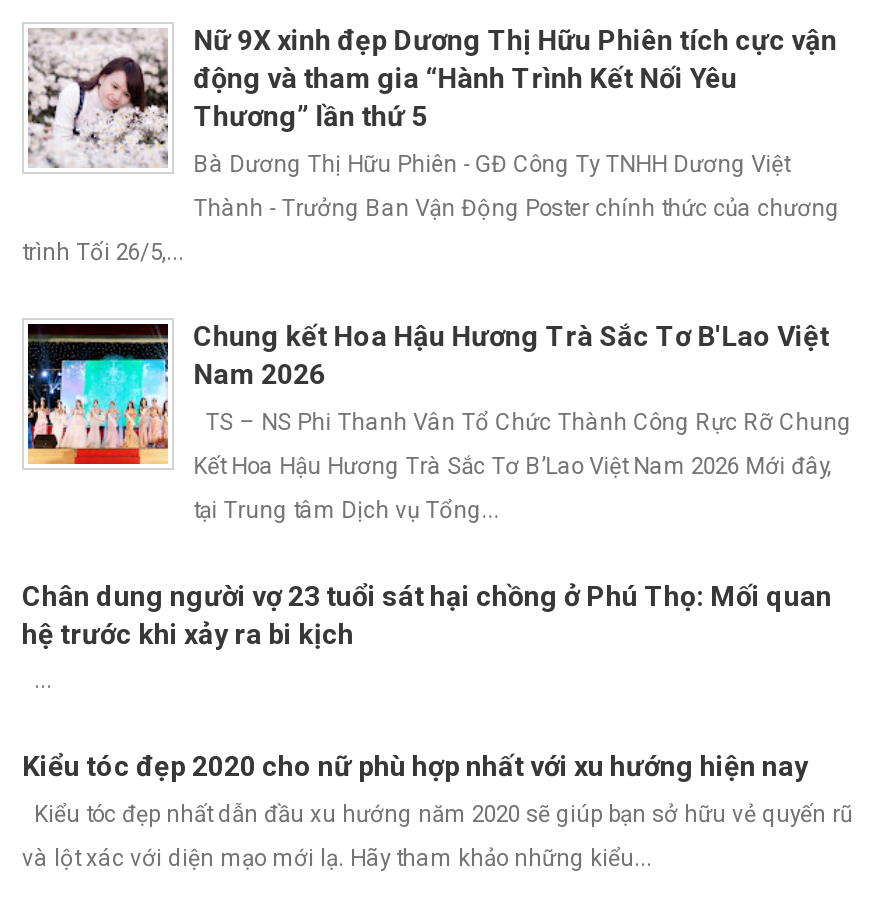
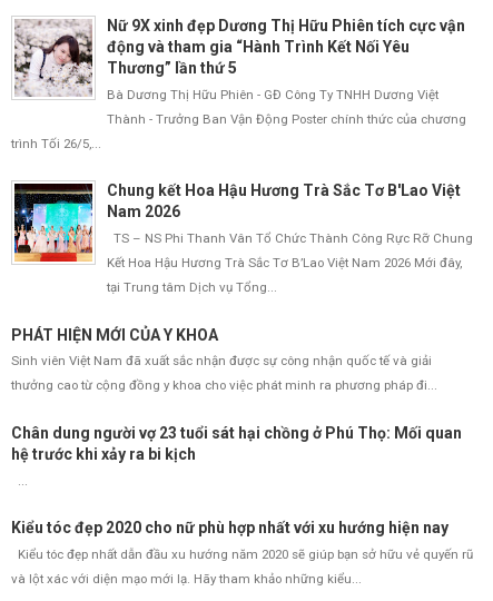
+ PHÁT HIỆN MỚI CỦA Y KHOA
+ Sinh viên Việt Nam đã xuất sắc nhận được sự công nhận quốc tế và giải
+ thưởng cao từ cộng đồng y khoa cho việc phát minh ra phương pháp đi...
